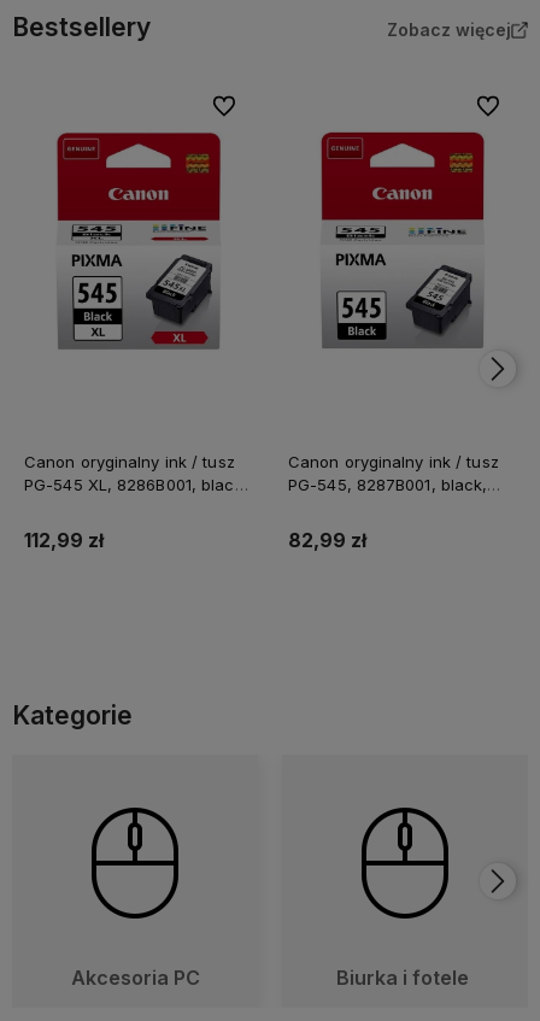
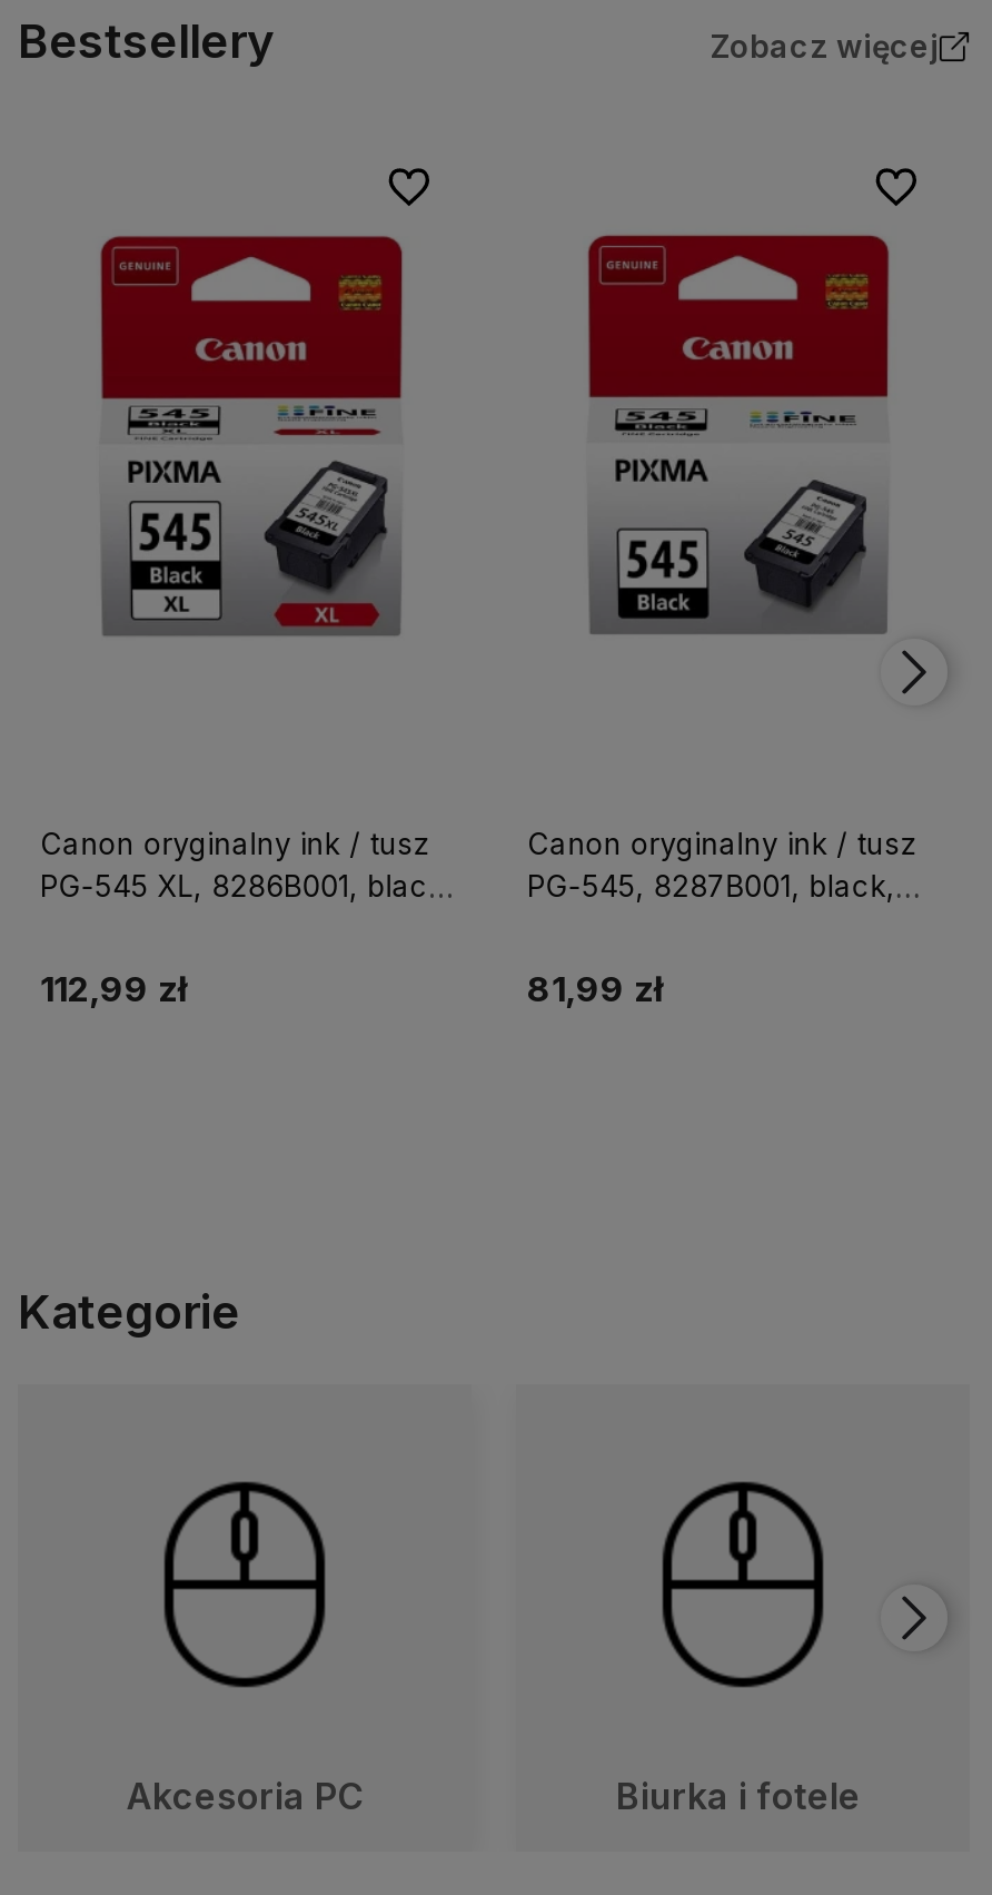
- 82,99 zł
+ 81,99 zł
